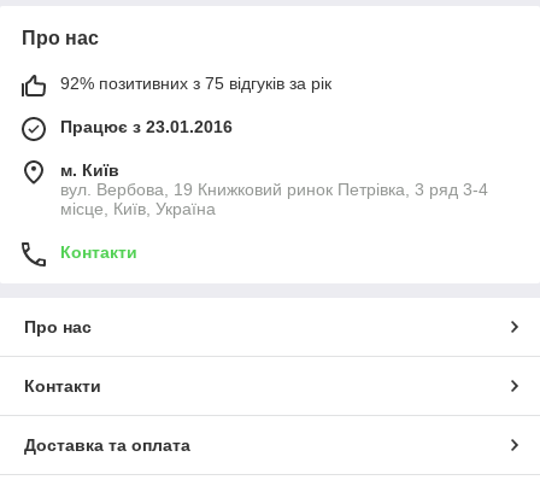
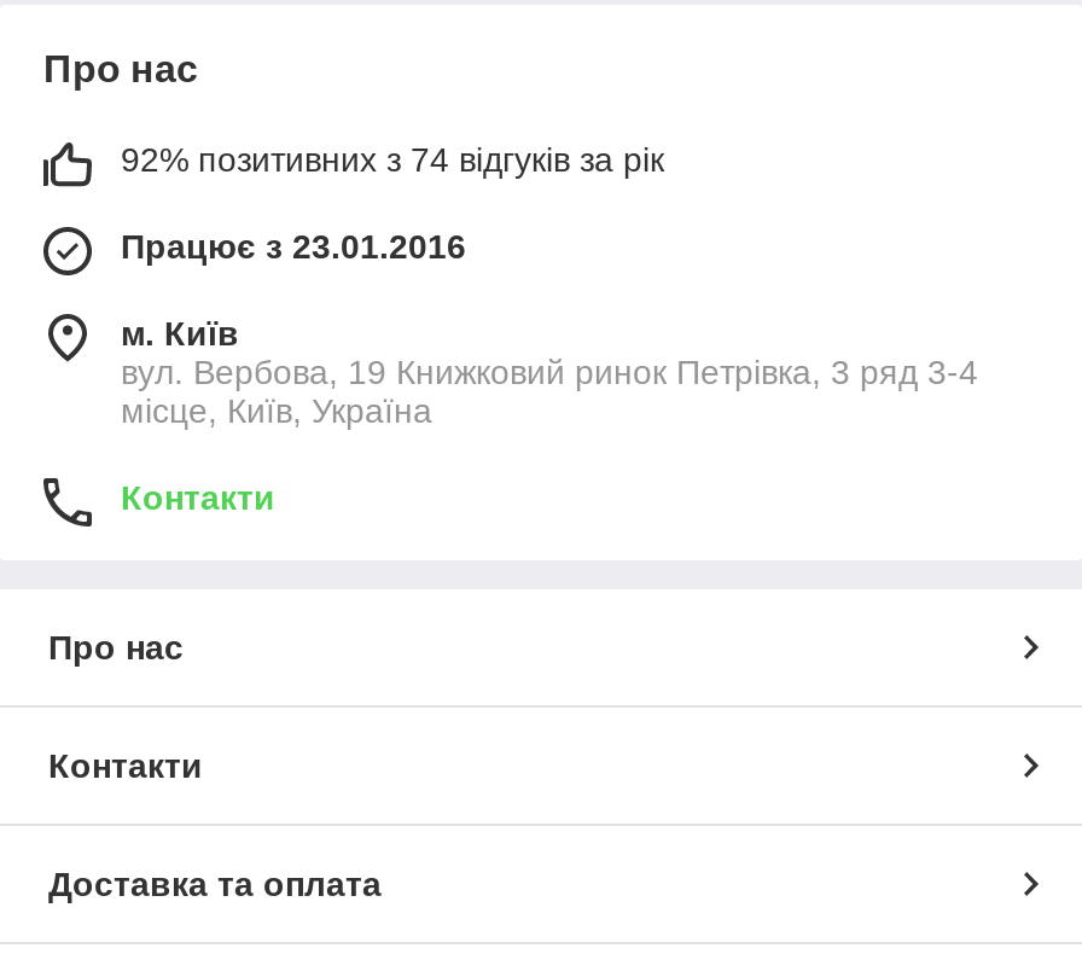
- 92% позитивних з 75 відгуків за рік
+ 92% позитивних з 74 відгуків за рік
